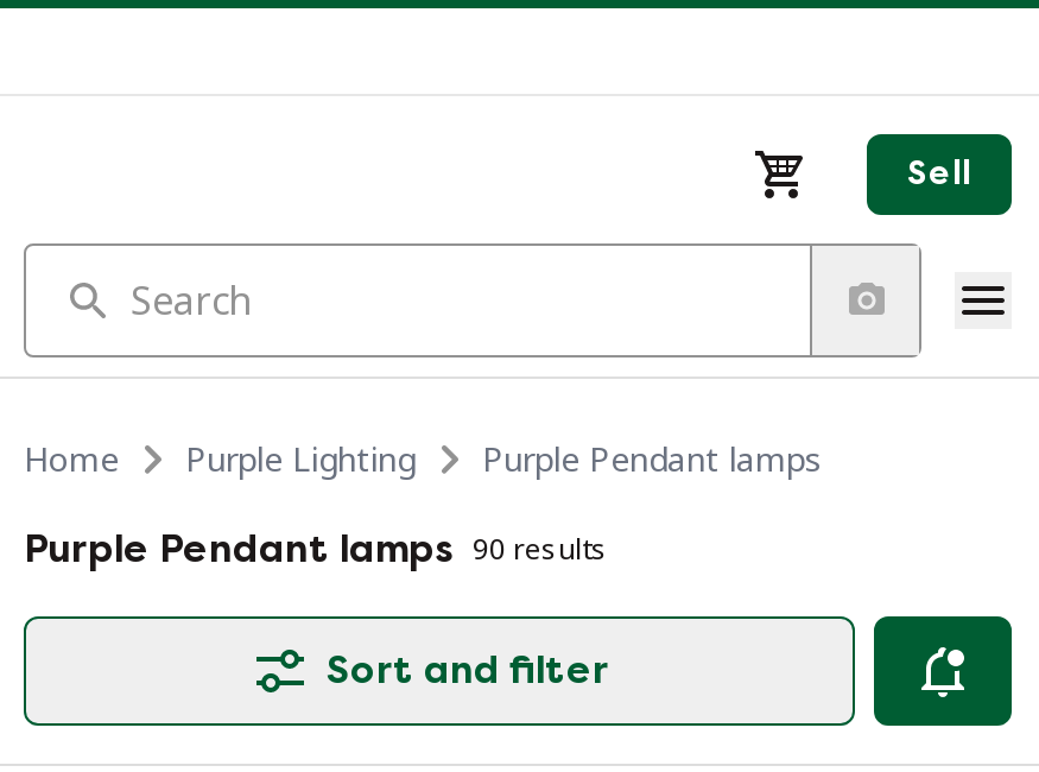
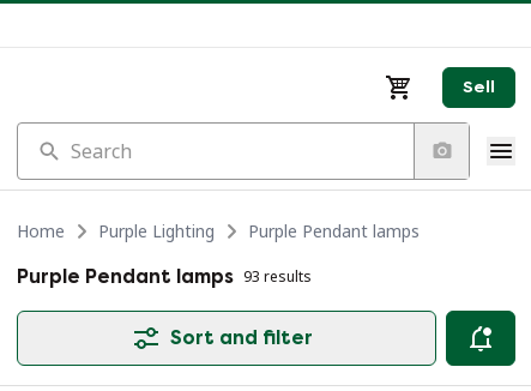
- Purple Pendant lamps 90 results
+ Purple Pendant lamps 93 results
